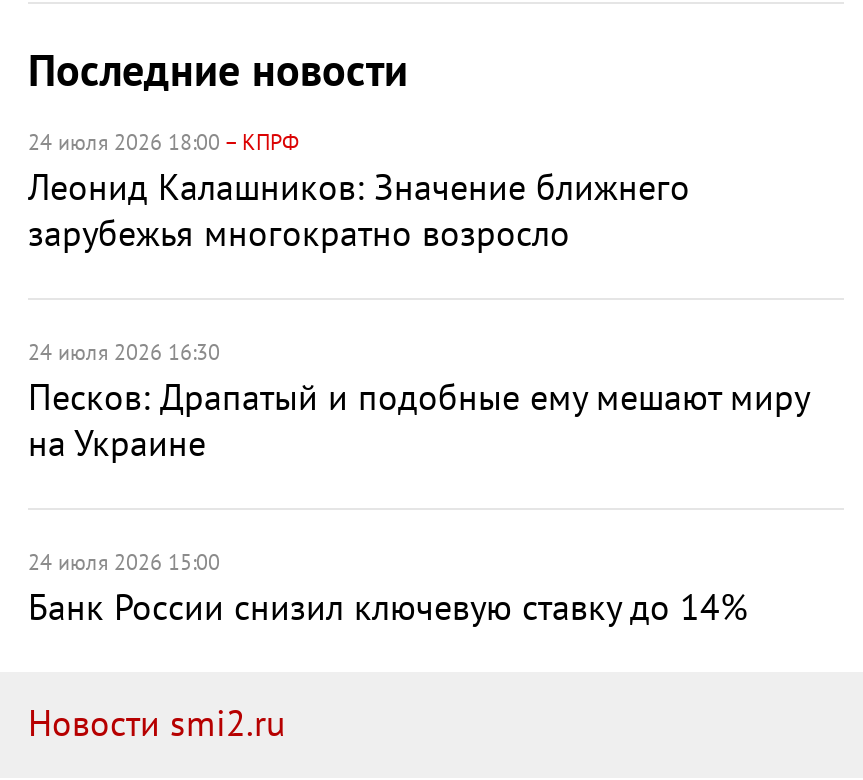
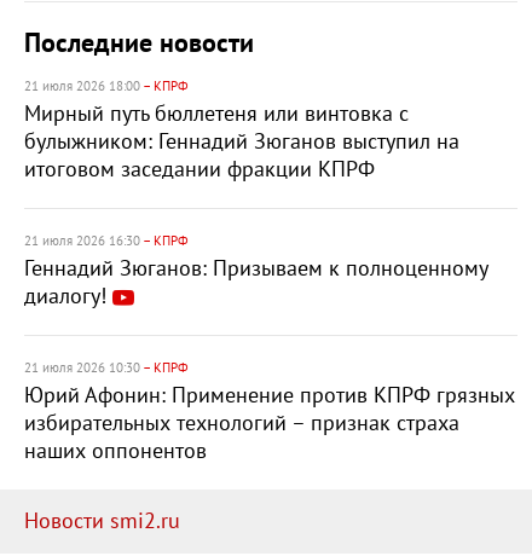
- 24 июля 2026 18:00 – КПРФ
- Леонид Калашников: Значение ближнего
- зарубежья многократно возросло
+ 21 июля 2026 18:00 – КПРФ
+ Мирный путь бюллетеня или винтовка с
+ булыжником: Геннадий Зюганов выступил на
+ итоговом заседании фракции КПРФ

- 24 июля 2026 16:30
- Песков: Драпатый и подобные ему мешают миру
- на Украине
+ 21 июля 2026 16:30 – КПРФ
+ Геннадий Зюганов: Призываем к полноценному
+ диалогу!

- 24 июля 2026 15:00
- Банк России снизил ключевую ставку до 14%
+ 21 июля 2026 10:30 – КПРФ
+ Юрий Афонин: Применение против КПРФ грязных
+ избирательных технологий – признак страха
+ наших оппонентов
